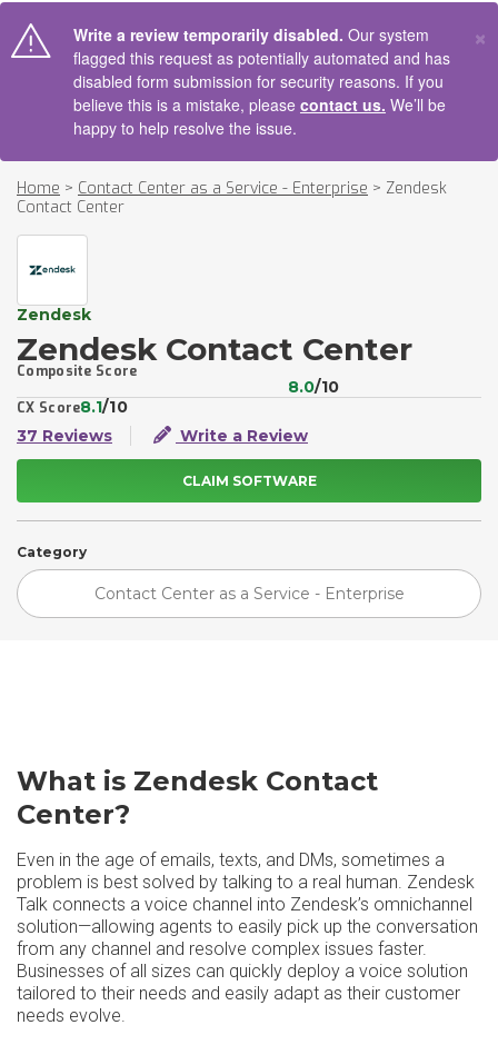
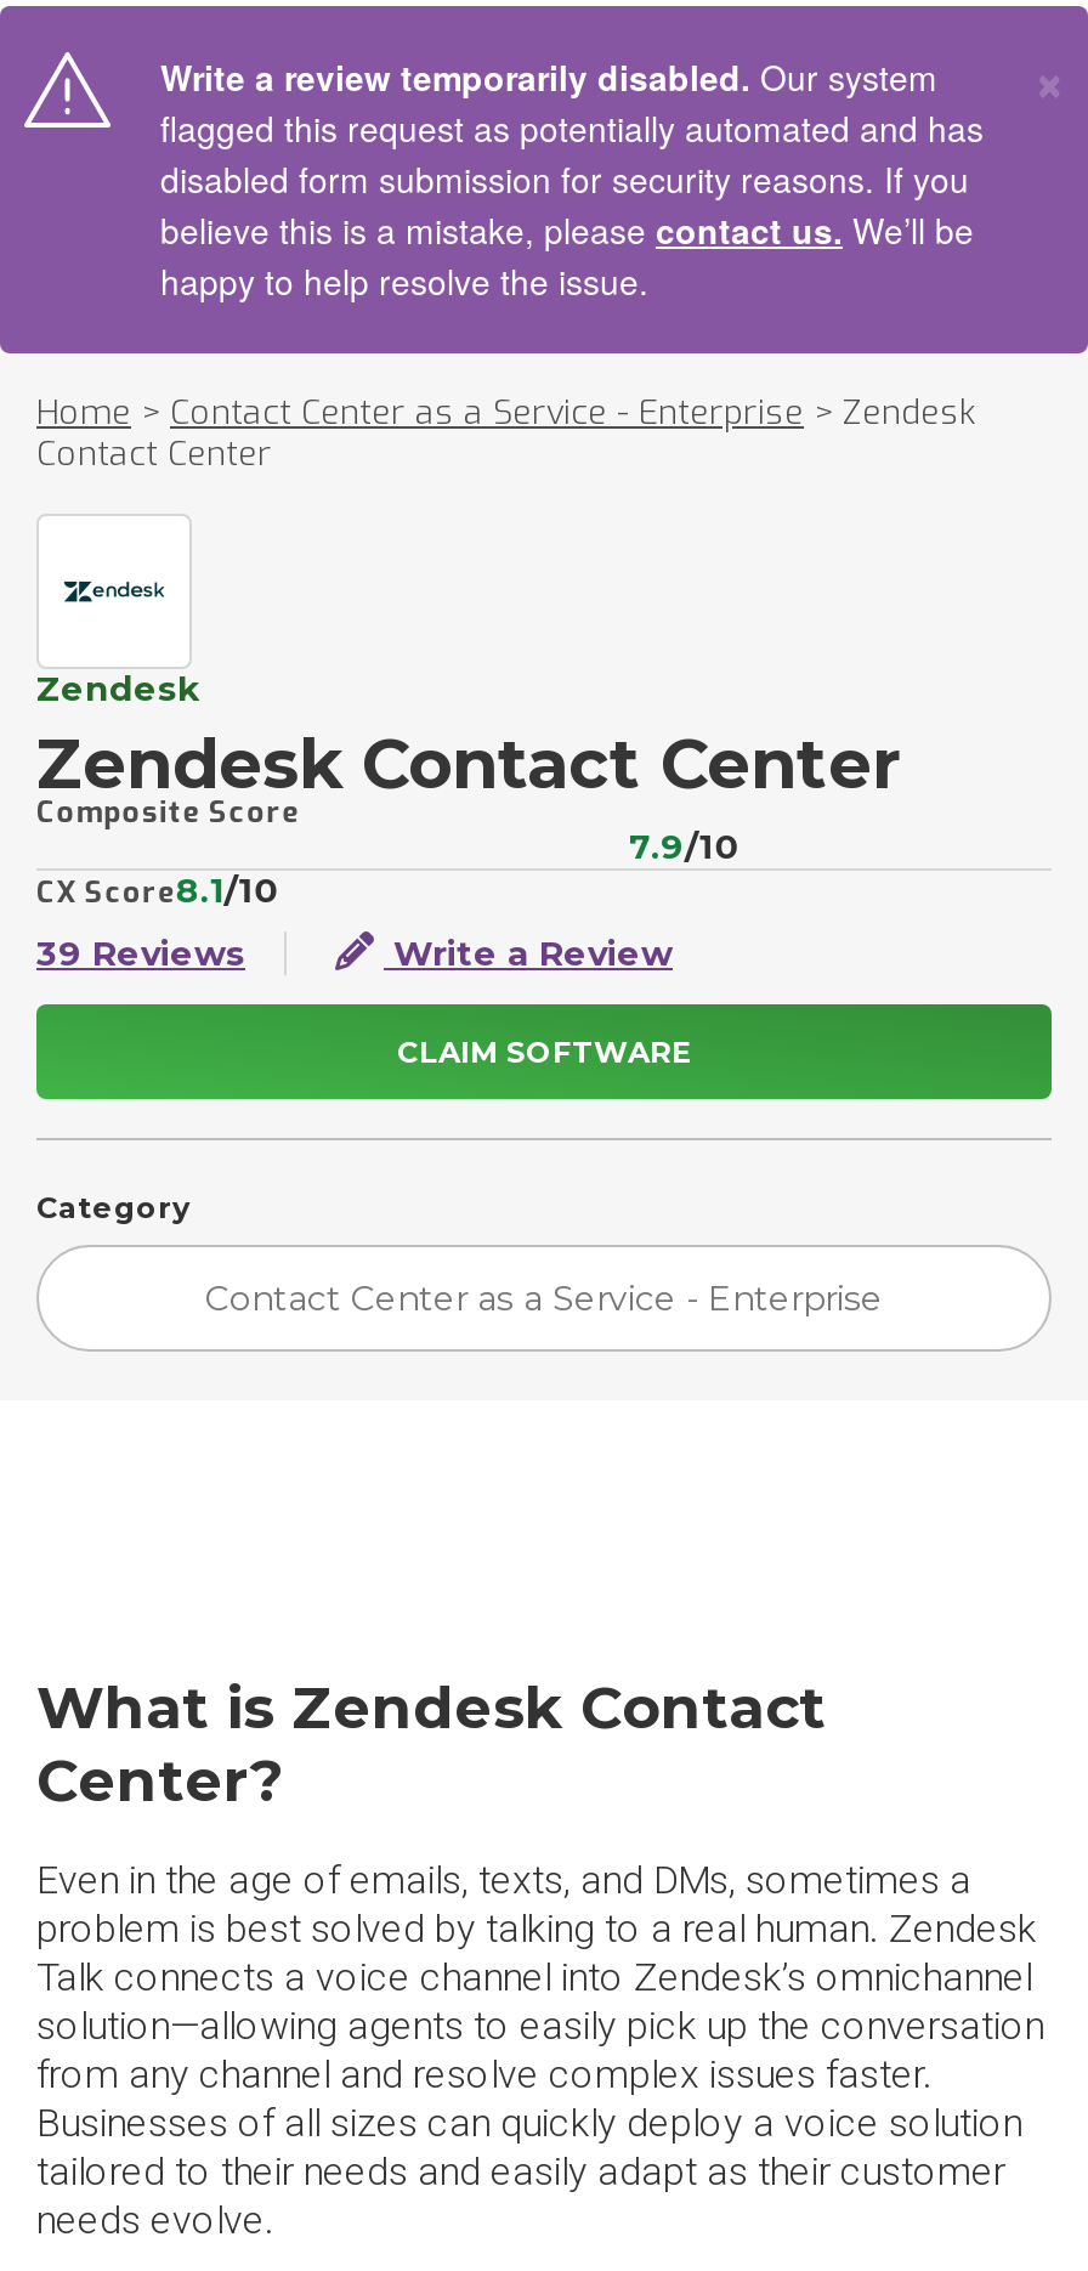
- 8.0/10
+ 7.9/10

- 37 Reviews
+ 39 Reviews
